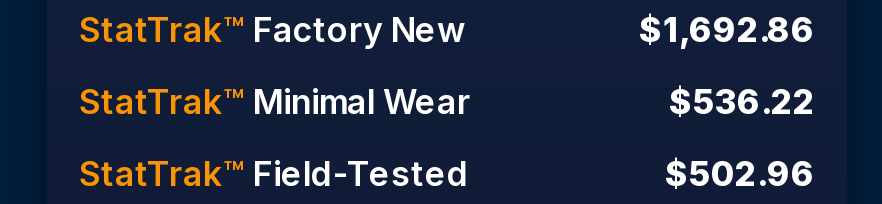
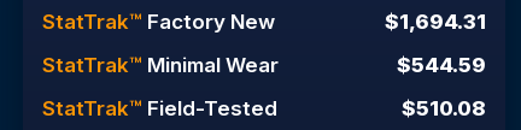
- $1,692.86
+ $1,694.31

- $536.22
+ $544.59

- $502.96
+ $510.08
